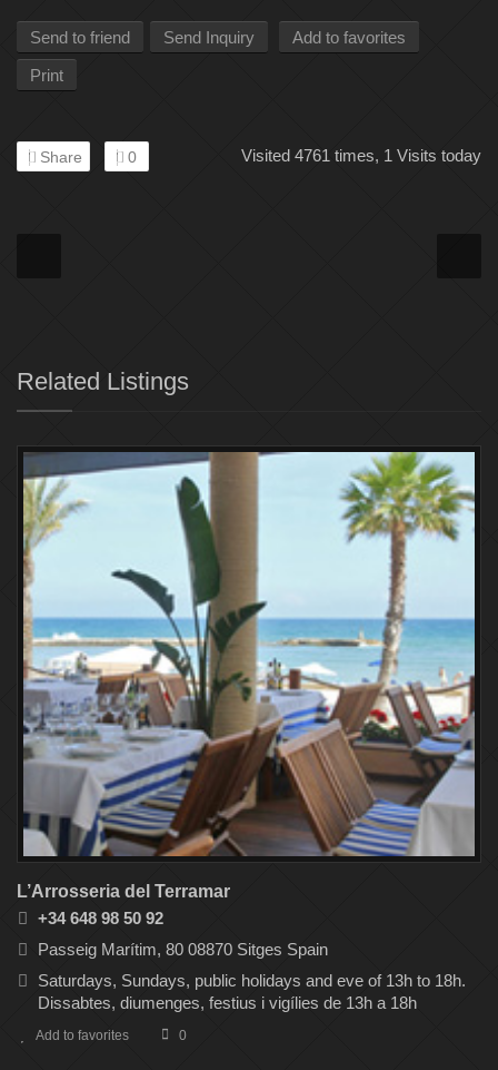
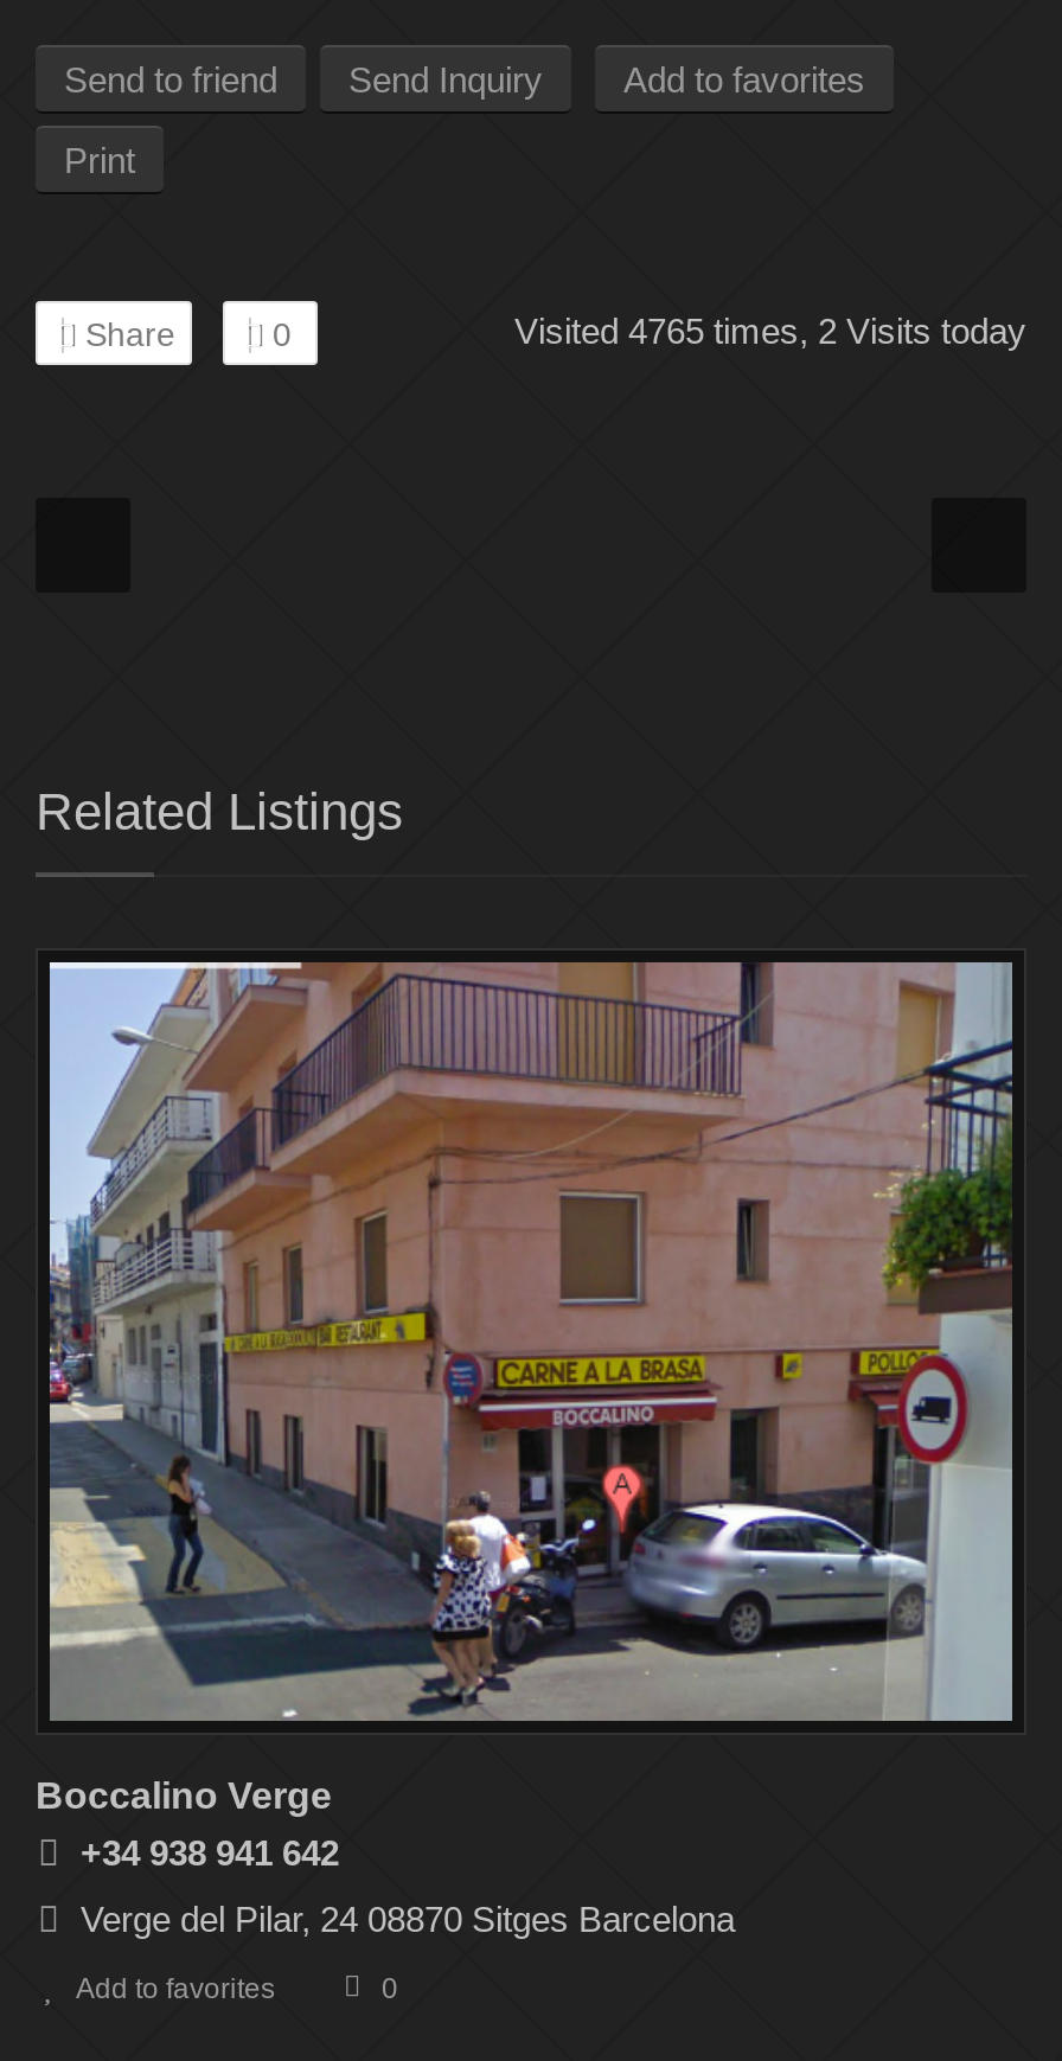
- Visited 4761 times, 1 Visits today
+ Visited 4765 times, 2 Visits today

- [image]
- L’Arrosseria del Terramar
- +34 648 98 50 92
- Passeig Marítim, 80 08870 Sitges Spain
- Saturdays, Sundays, public holidays and eve of 13h to 18h.
- Dissabtes, diumenges, festius i vigílies de 13h a 18h
+ [image]
+ Boccalino Verge
+ +34 938 941 642
+ Verge del Pilar, 24 08870 Sitges Barcelona
